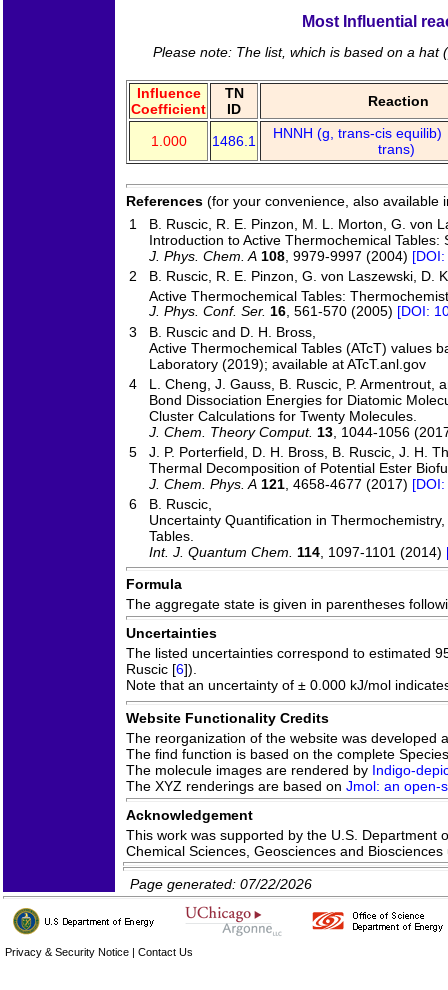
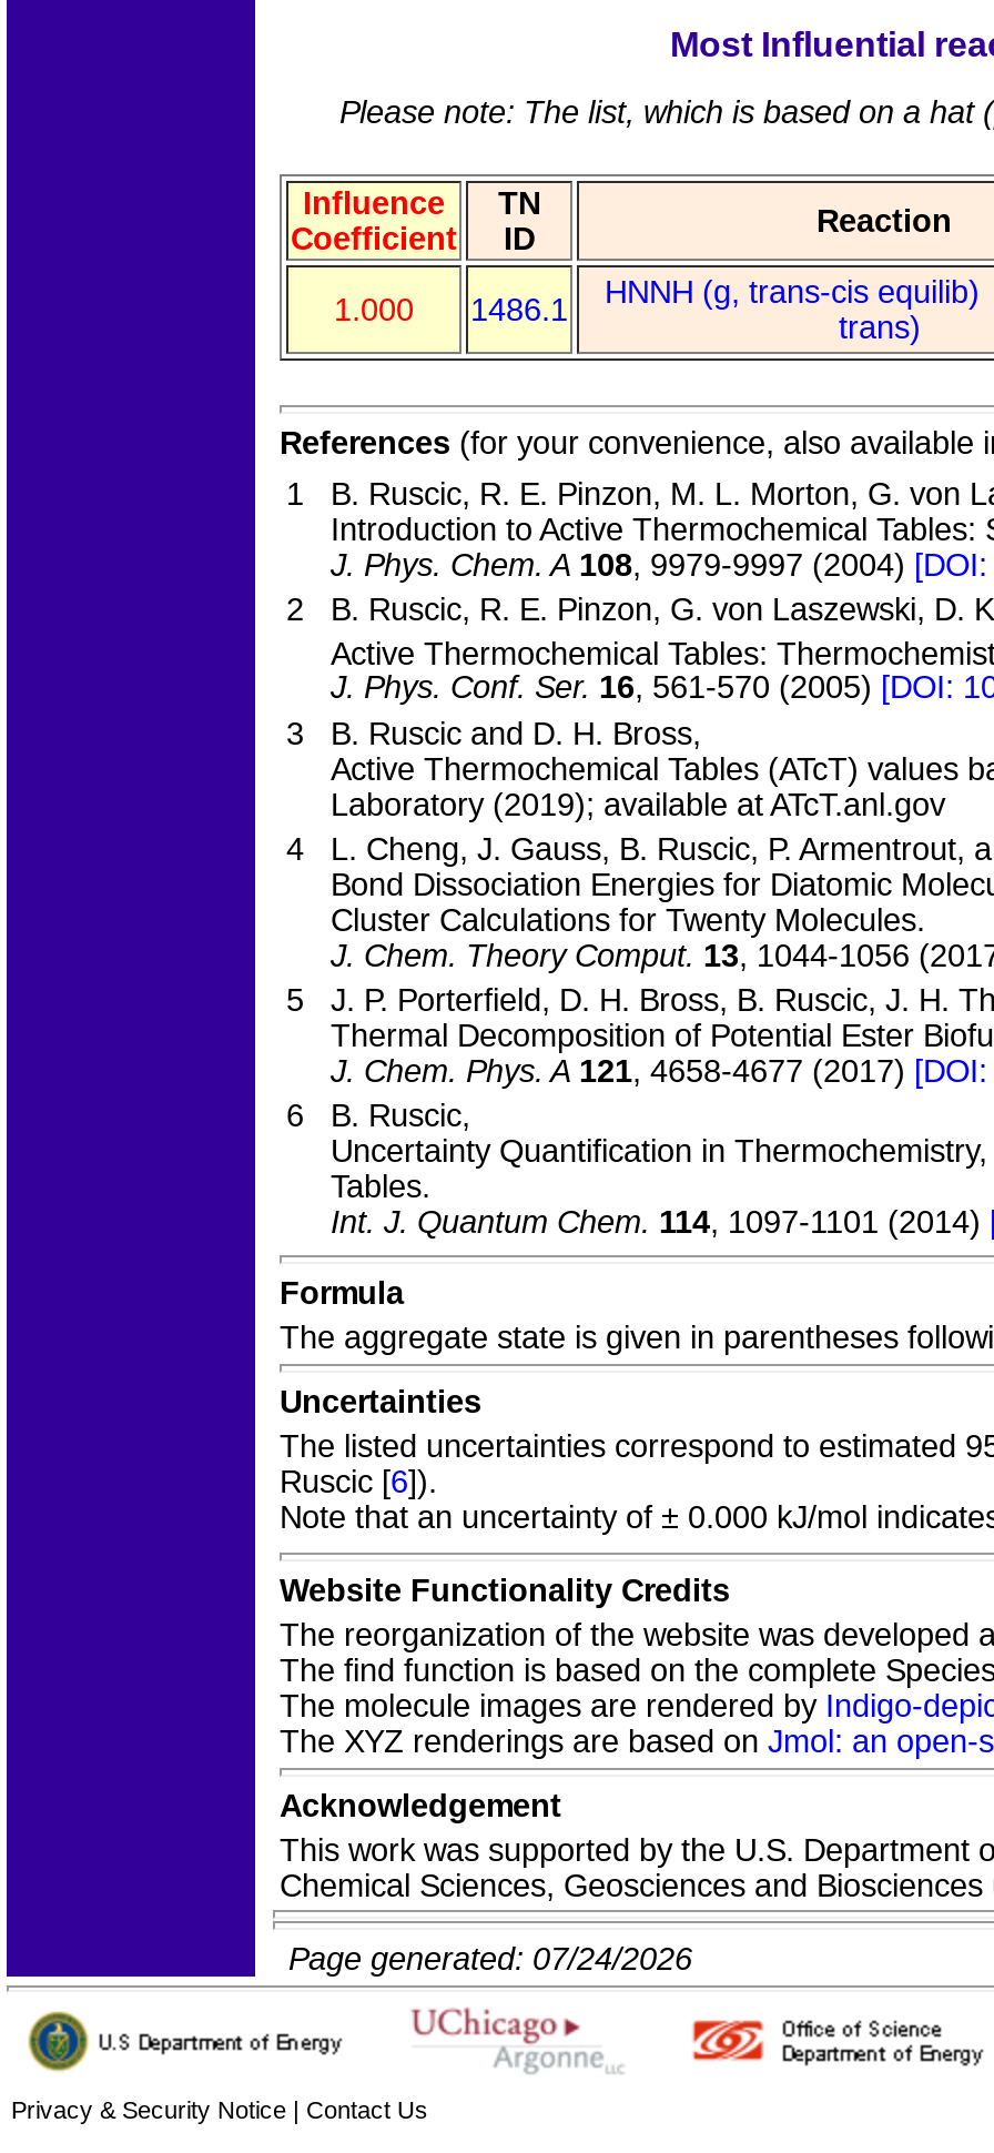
- Page generated: 07/22/2026
+ Page generated: 07/24/2026
